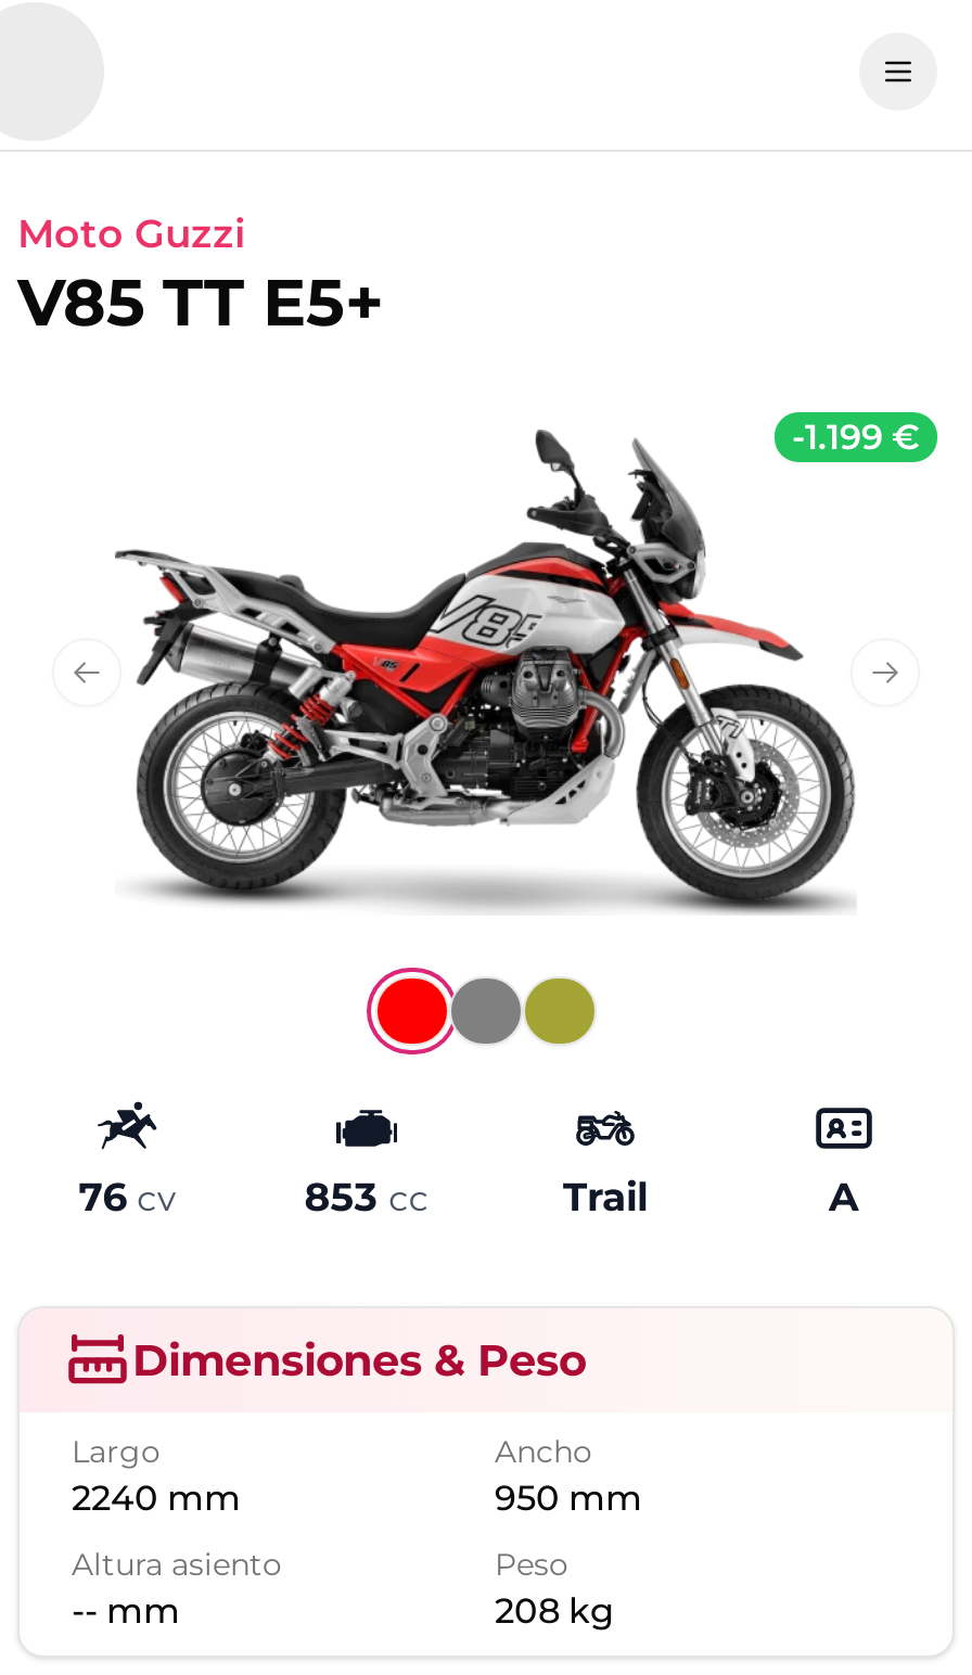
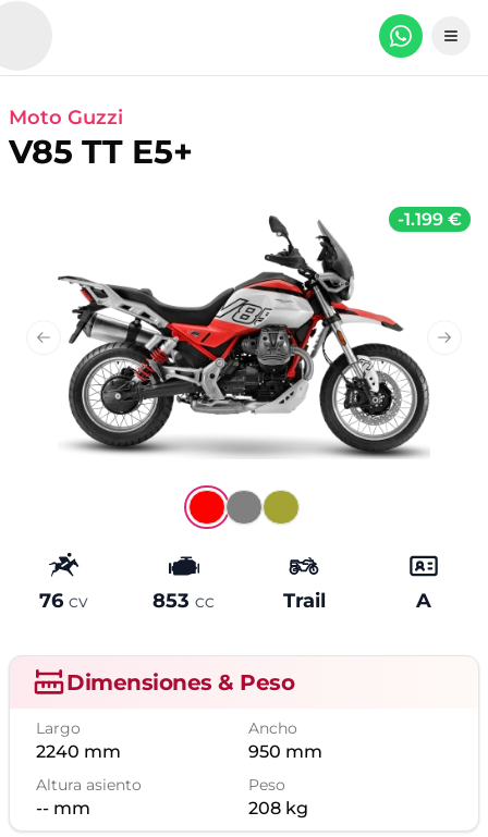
+ [image]
